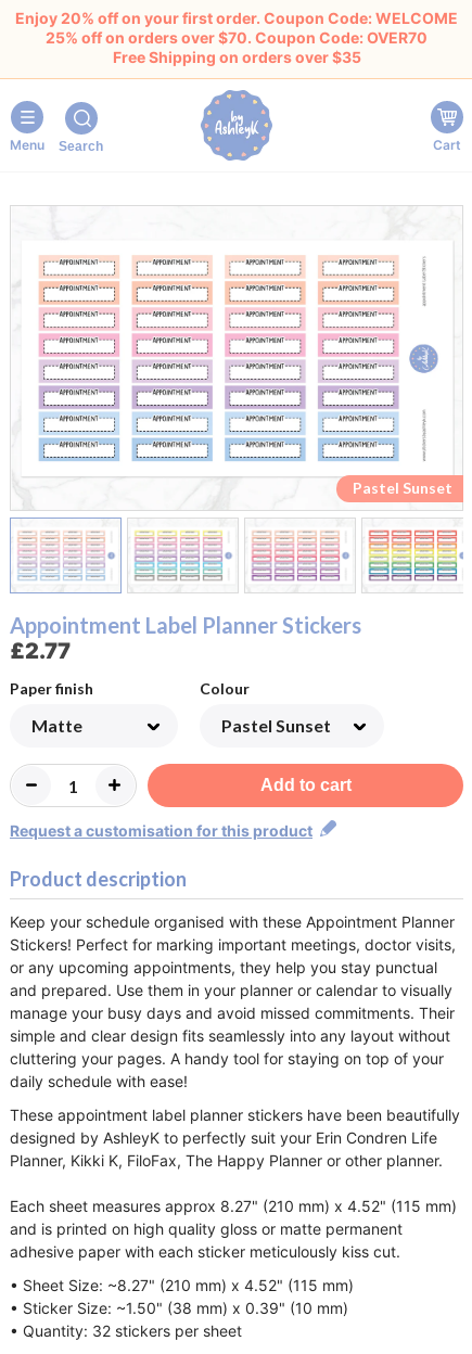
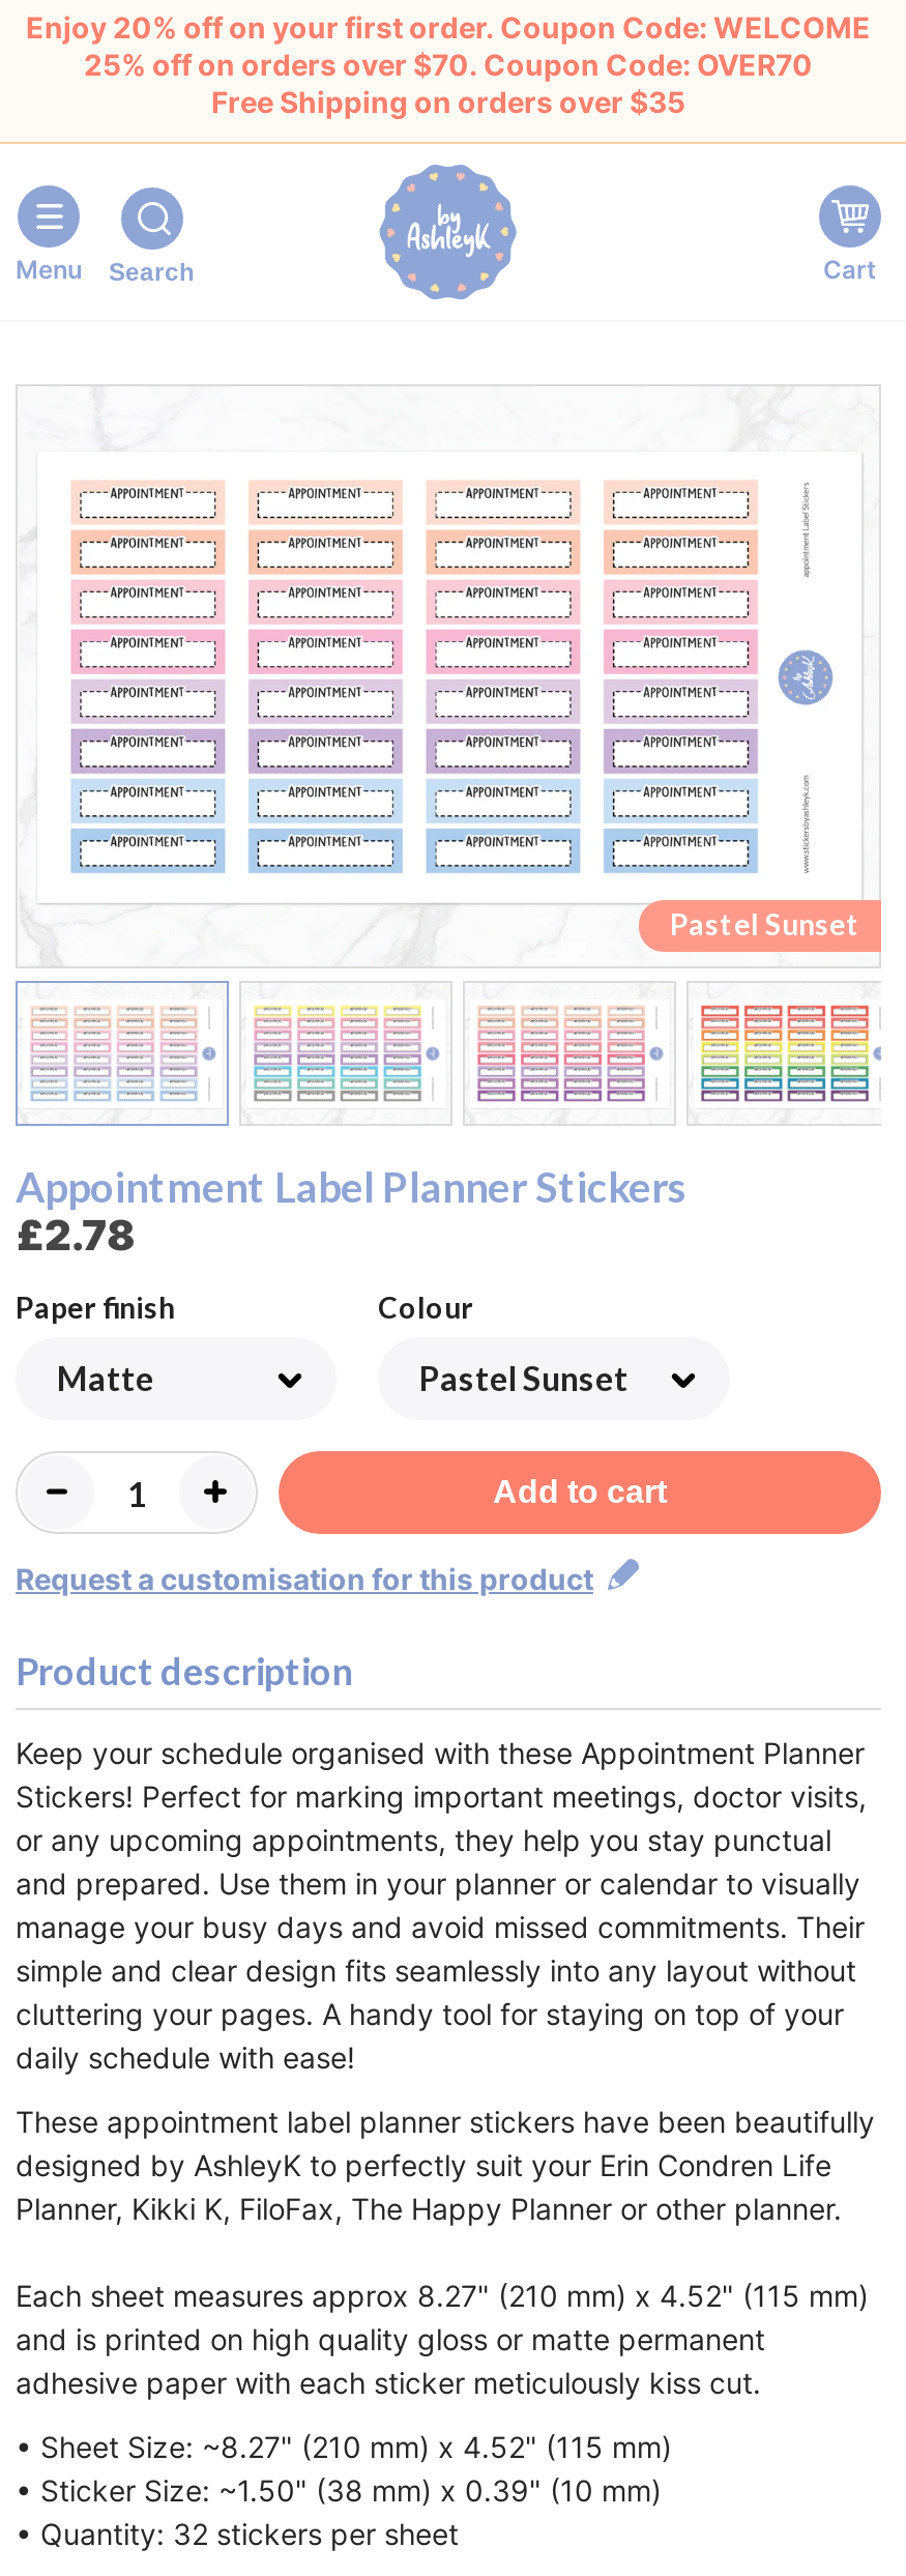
- £2.77
+ £2.78
